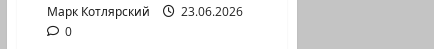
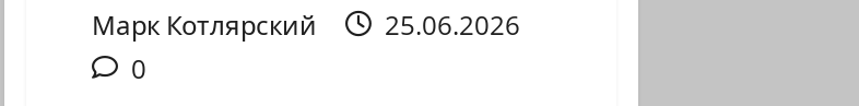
- Марк Котлярский 23.06.2026
+ Марк Котлярский 25.06.2026
